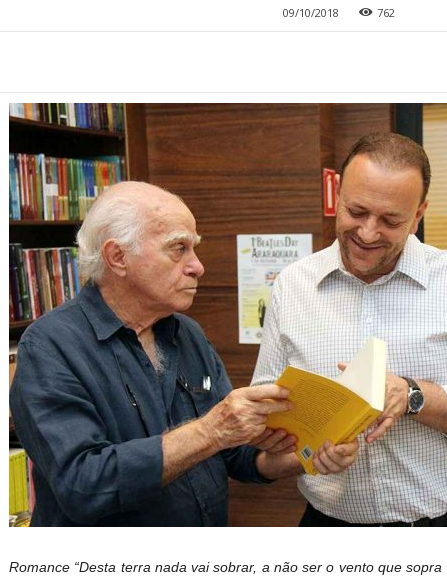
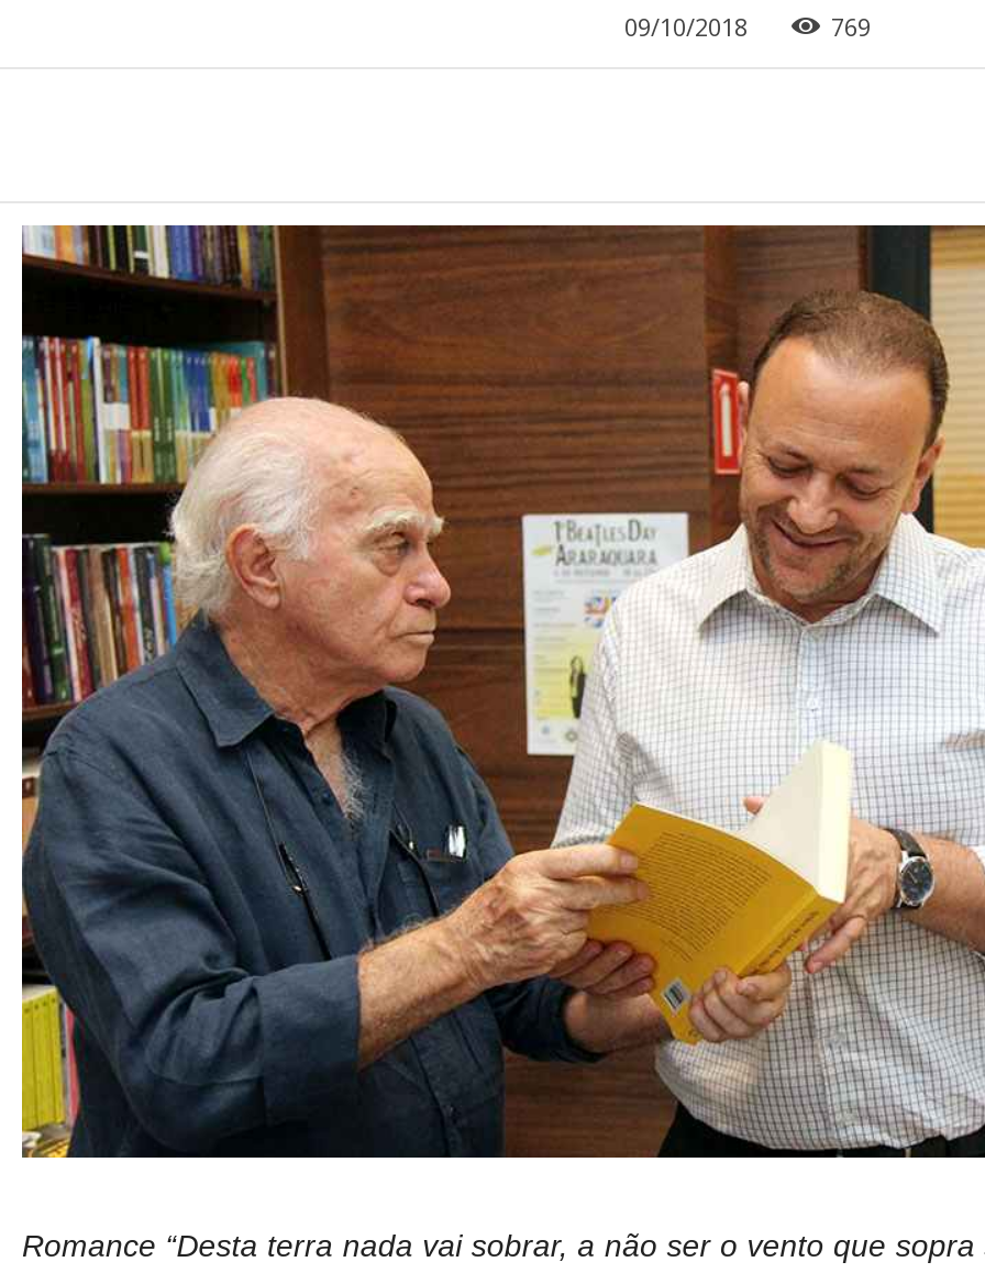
- 762
+ 769
